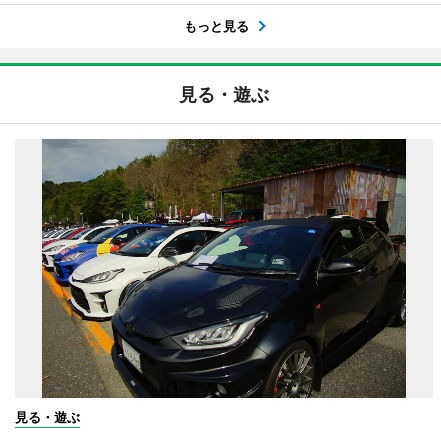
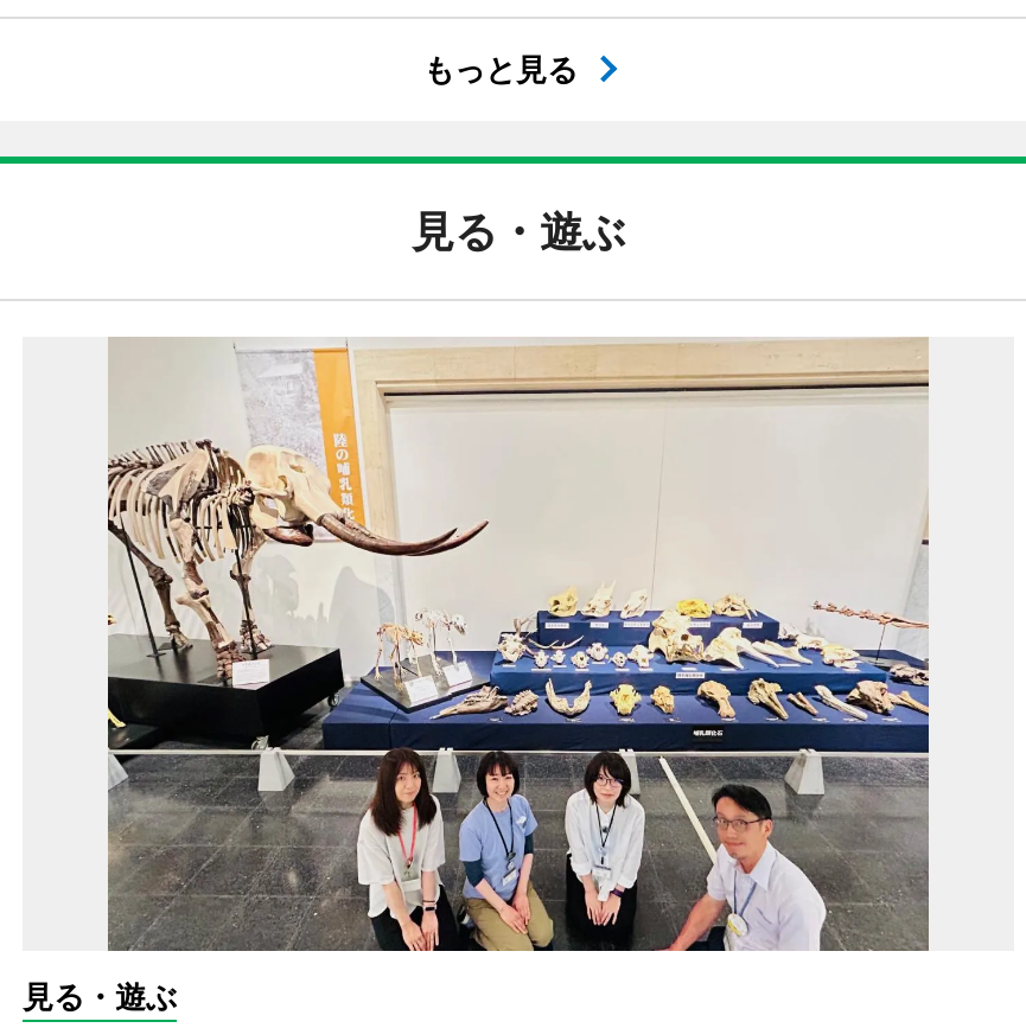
- [image]
+ [image]
